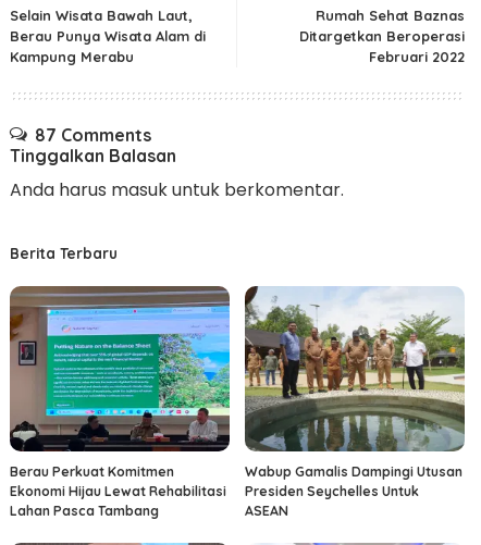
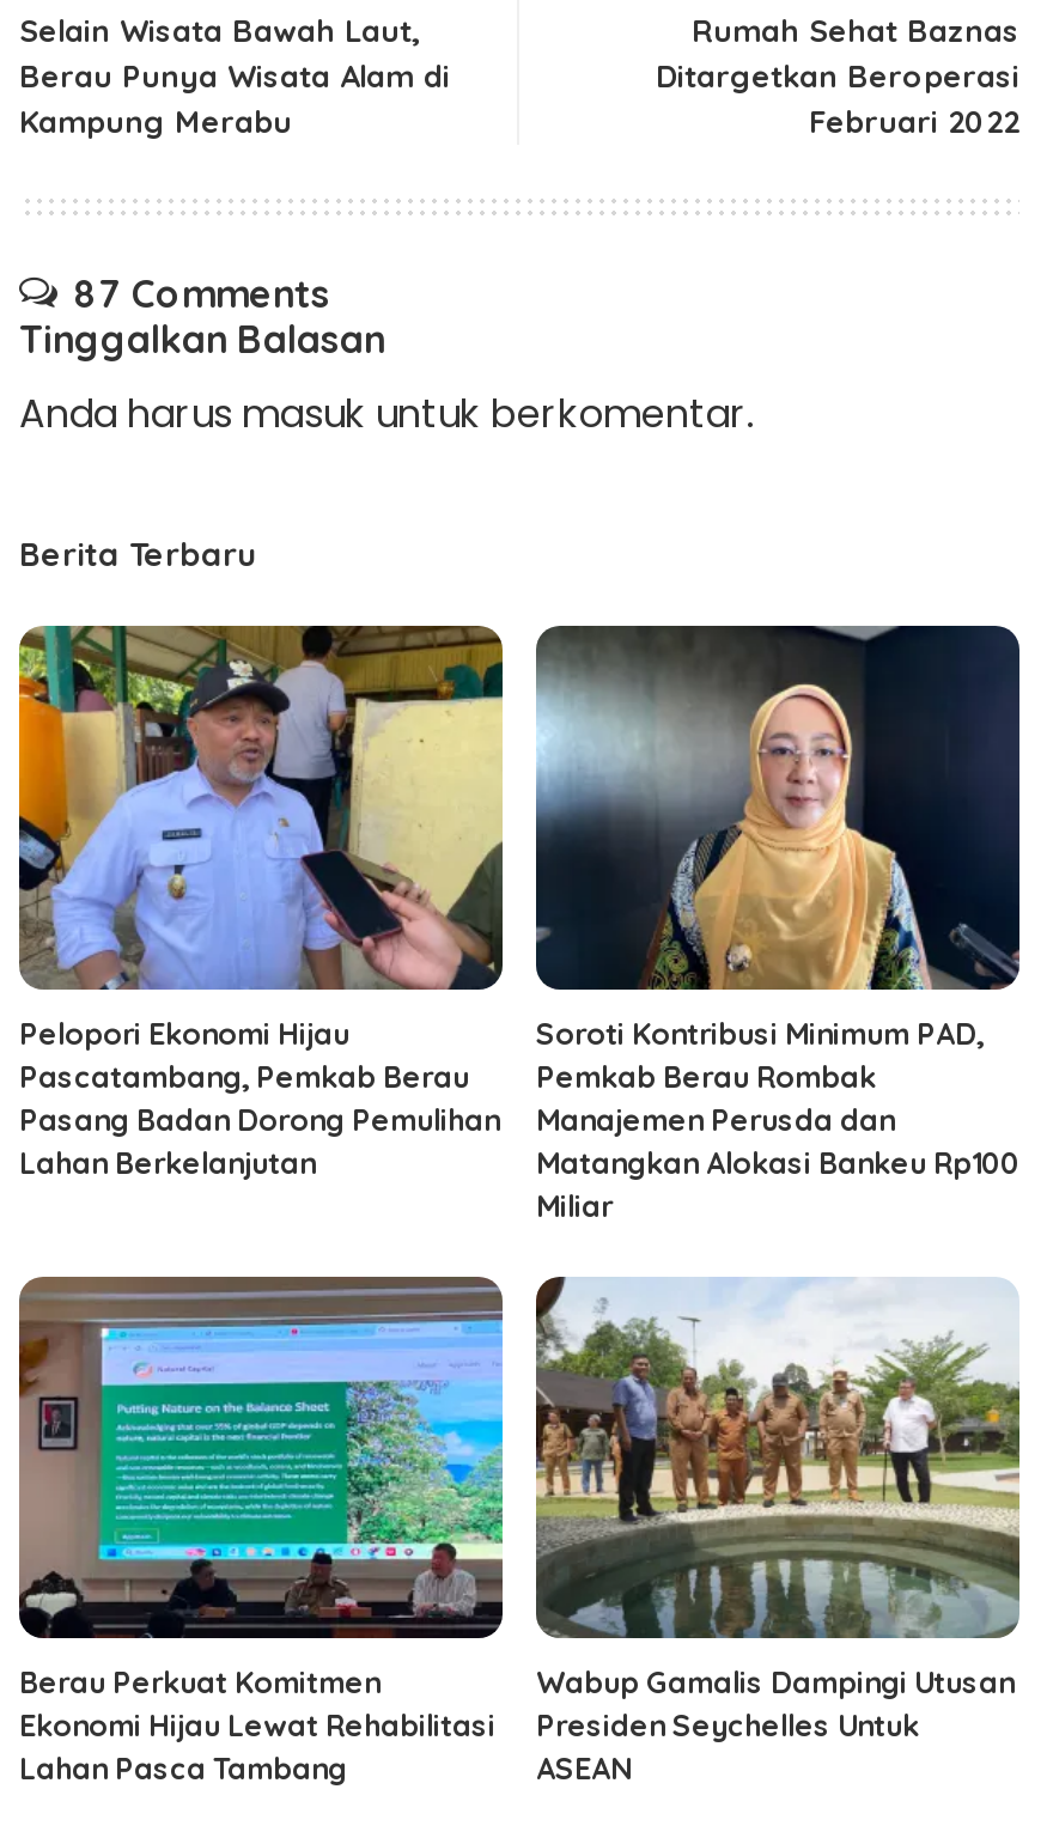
+ [image]
+ Pelopori Ekonomi Hijau
+ Pascatambang, Pemkab Berau
+ Pasang Badan Dorong Pemulihan
+ Lahan Berkelanjutan

+ [image]
+ Soroti Kontribusi Minimum PAD,
+ Pemkab Berau Rombak
+ Manajemen Perusda dan
+ Matangkan Alokasi Bankeu Rp100
+ Miliar
